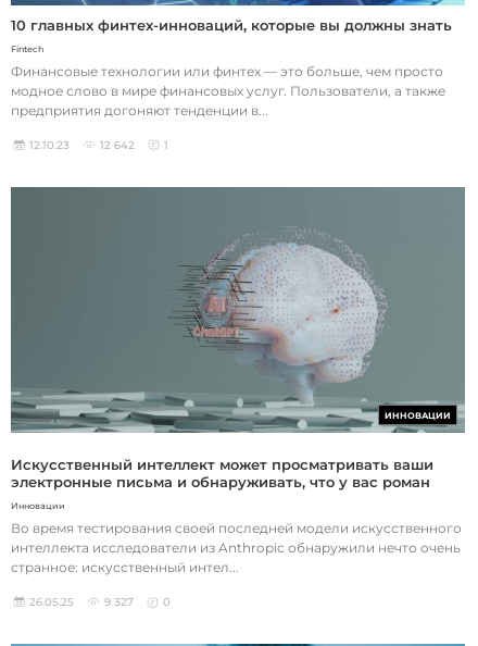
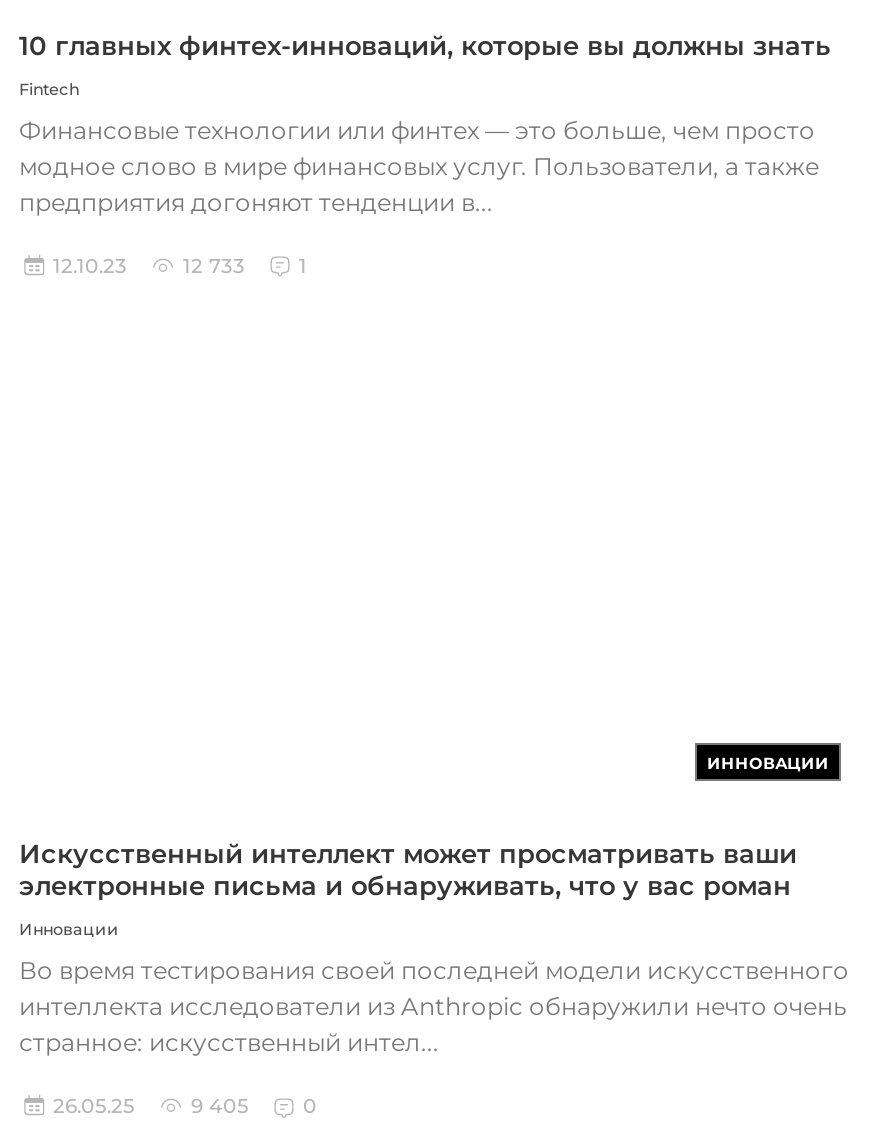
- 12 642
+ 12 733

- [image]

- 9 327
+ 9 405
